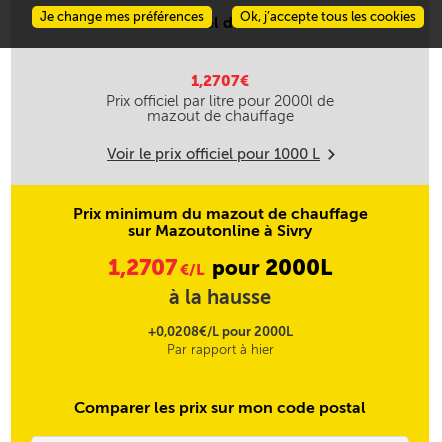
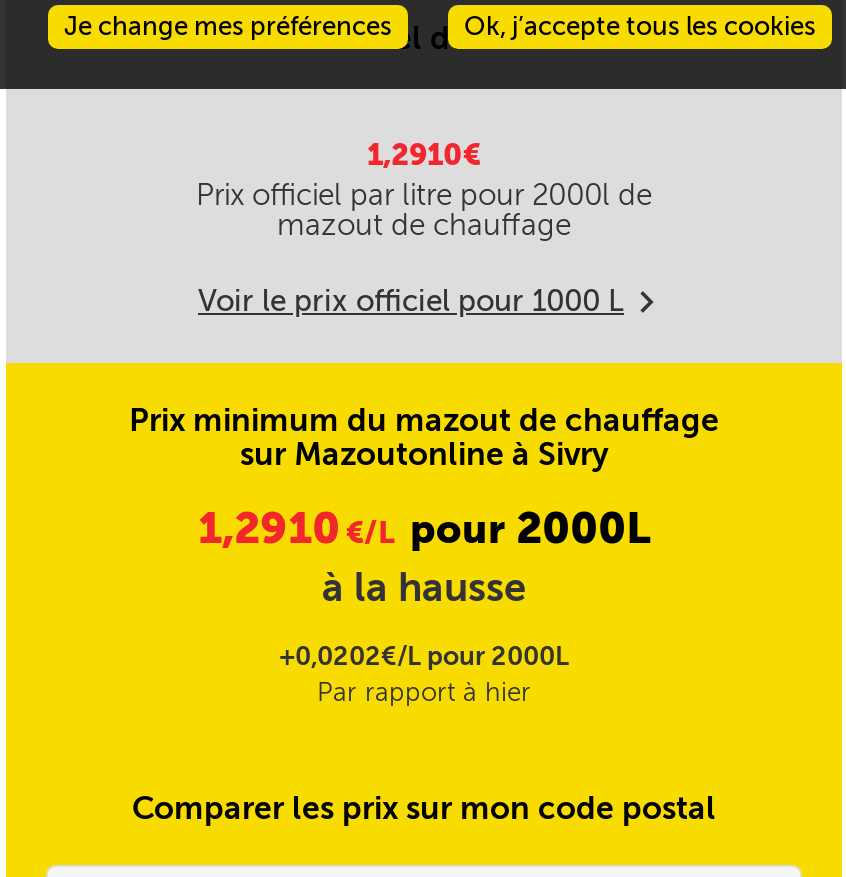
- 1,2707€
+ 1,2910€

- 1,2707€/L pour 2000L
+ 1,2910€/L pour 2000L

- +0,0208€/L pour 2000L
+ +0,0202€/L pour 2000L
